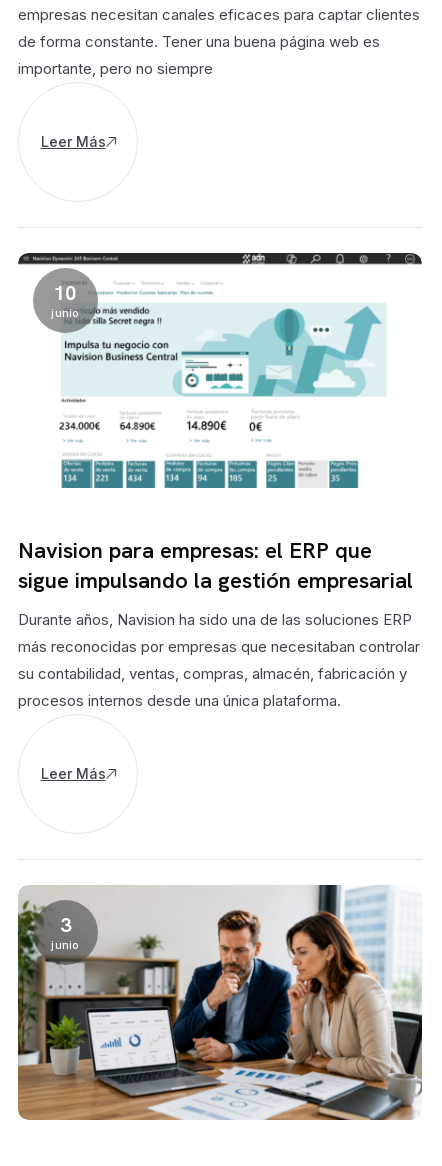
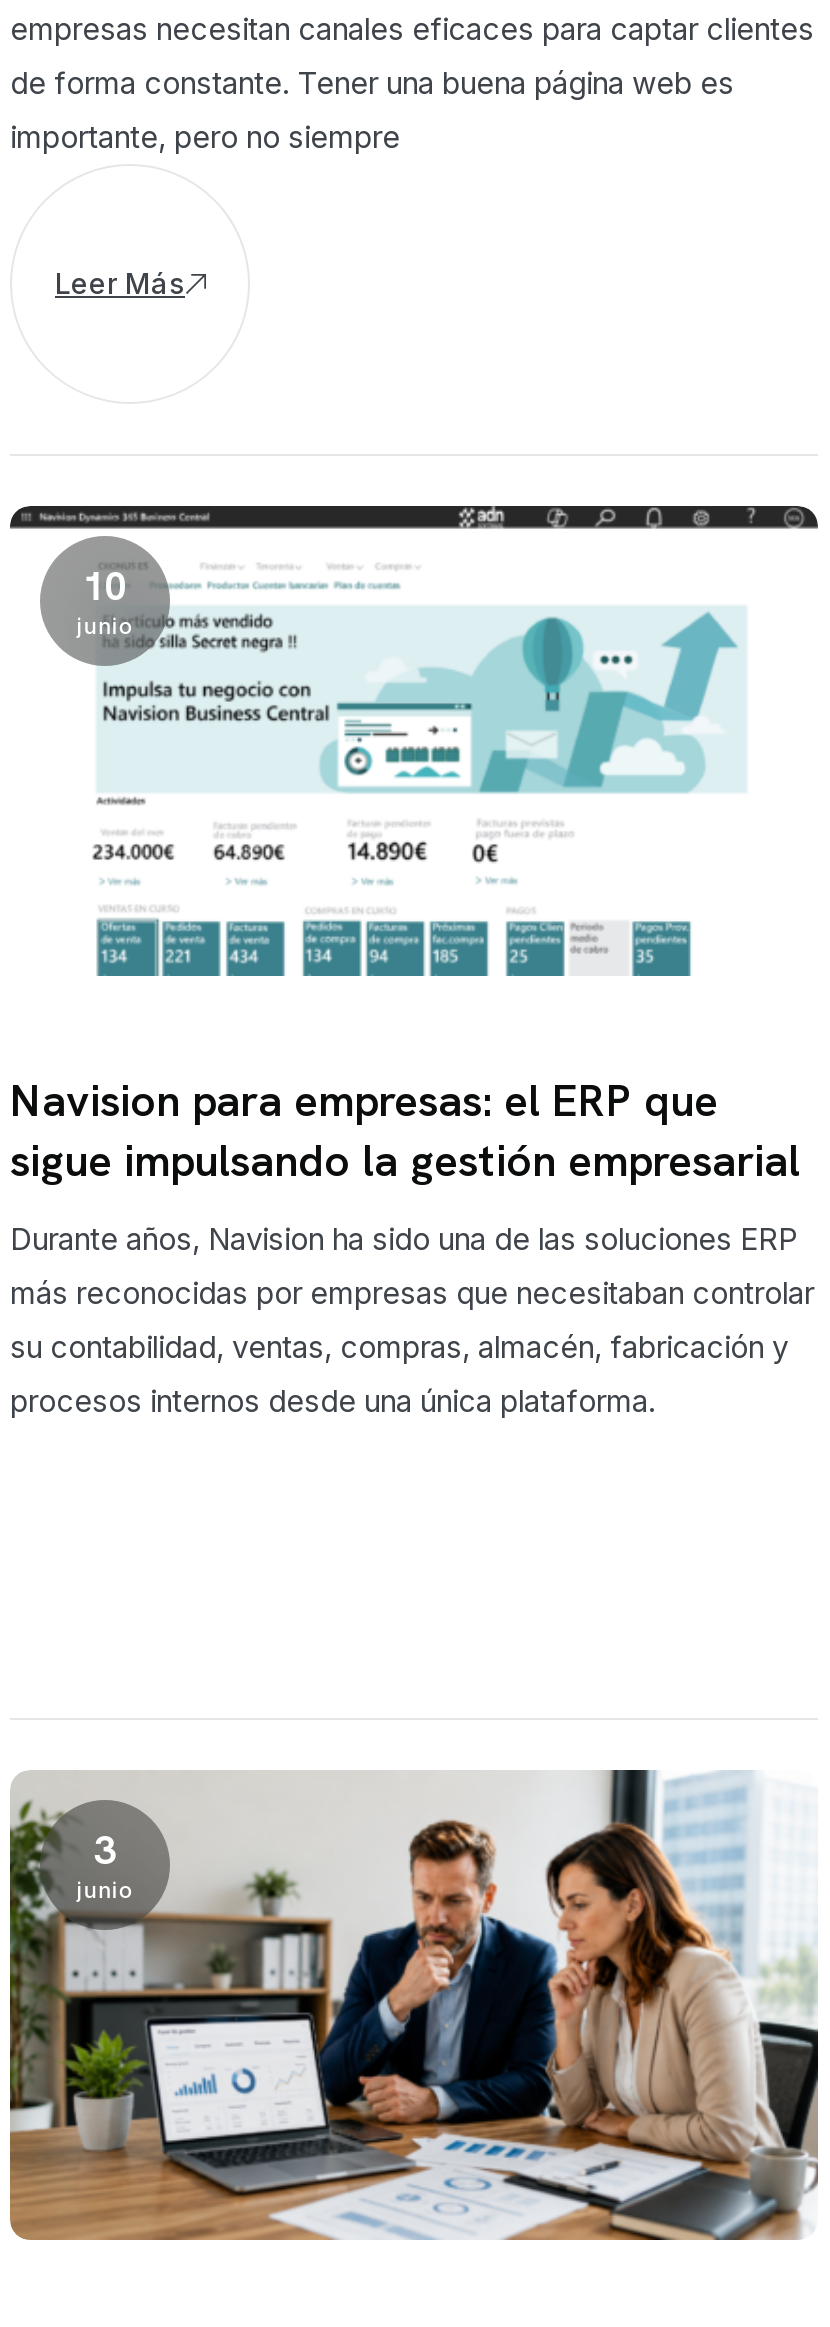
- Leer Más
